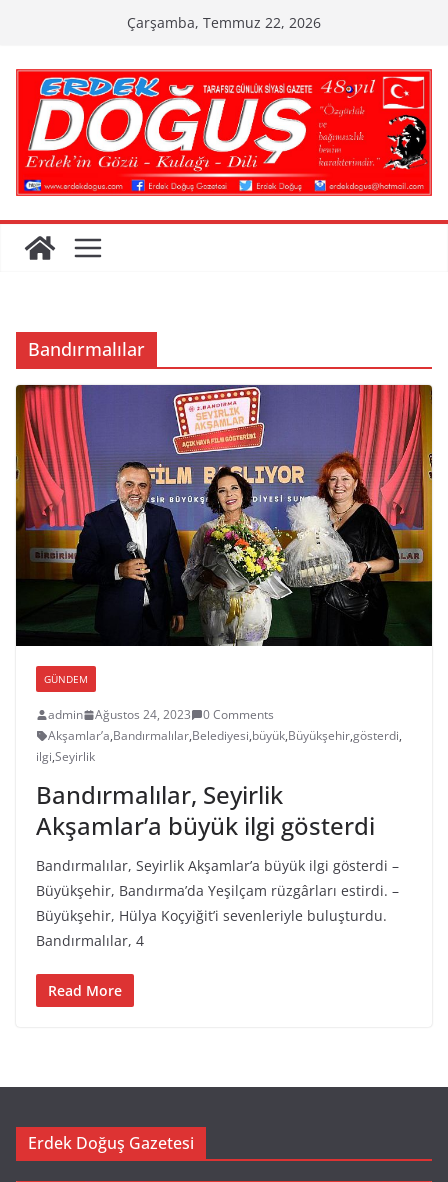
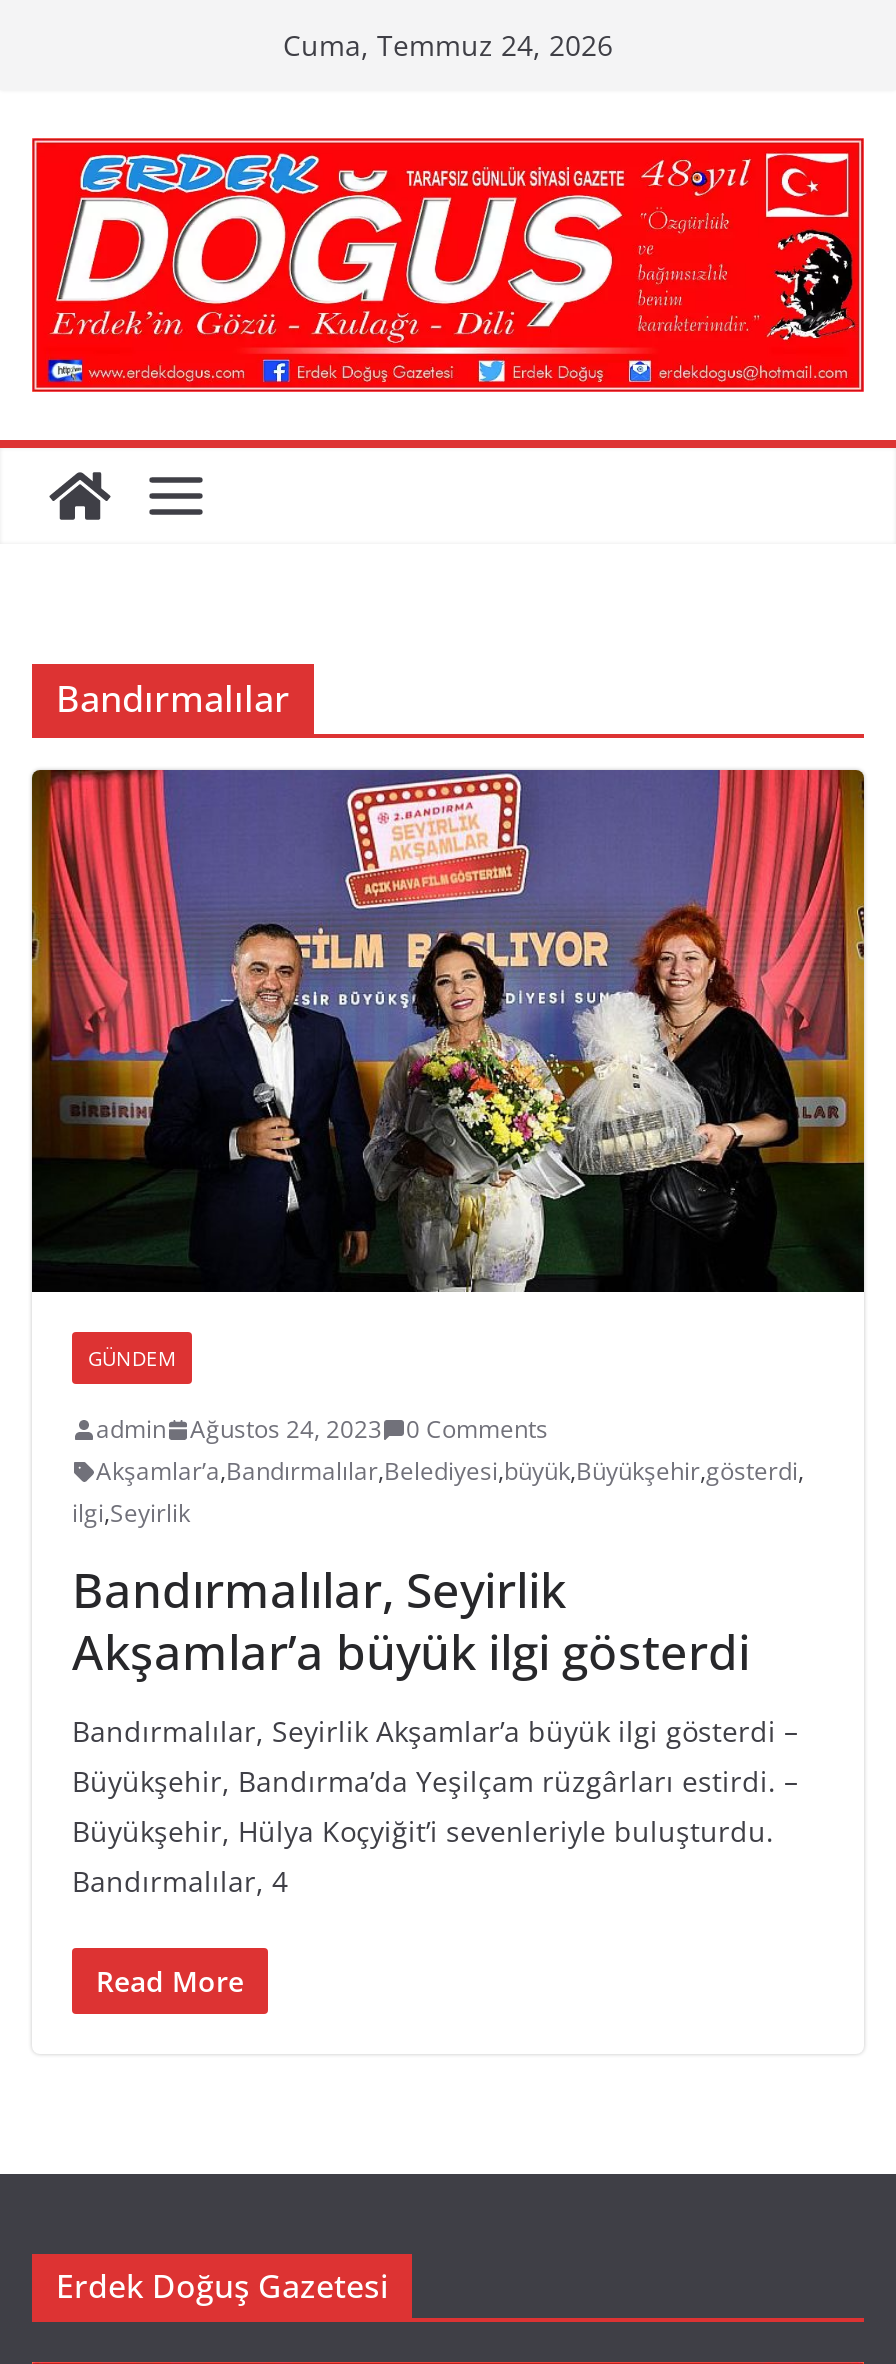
- Çarşamba, Temmuz 22, 2026
+ Cuma, Temmuz 24, 2026
